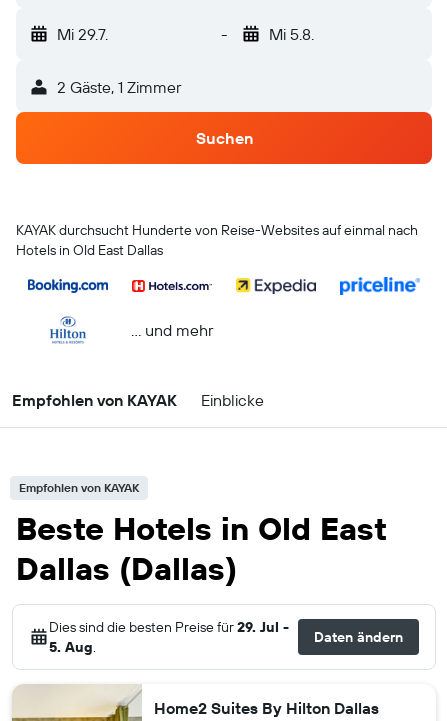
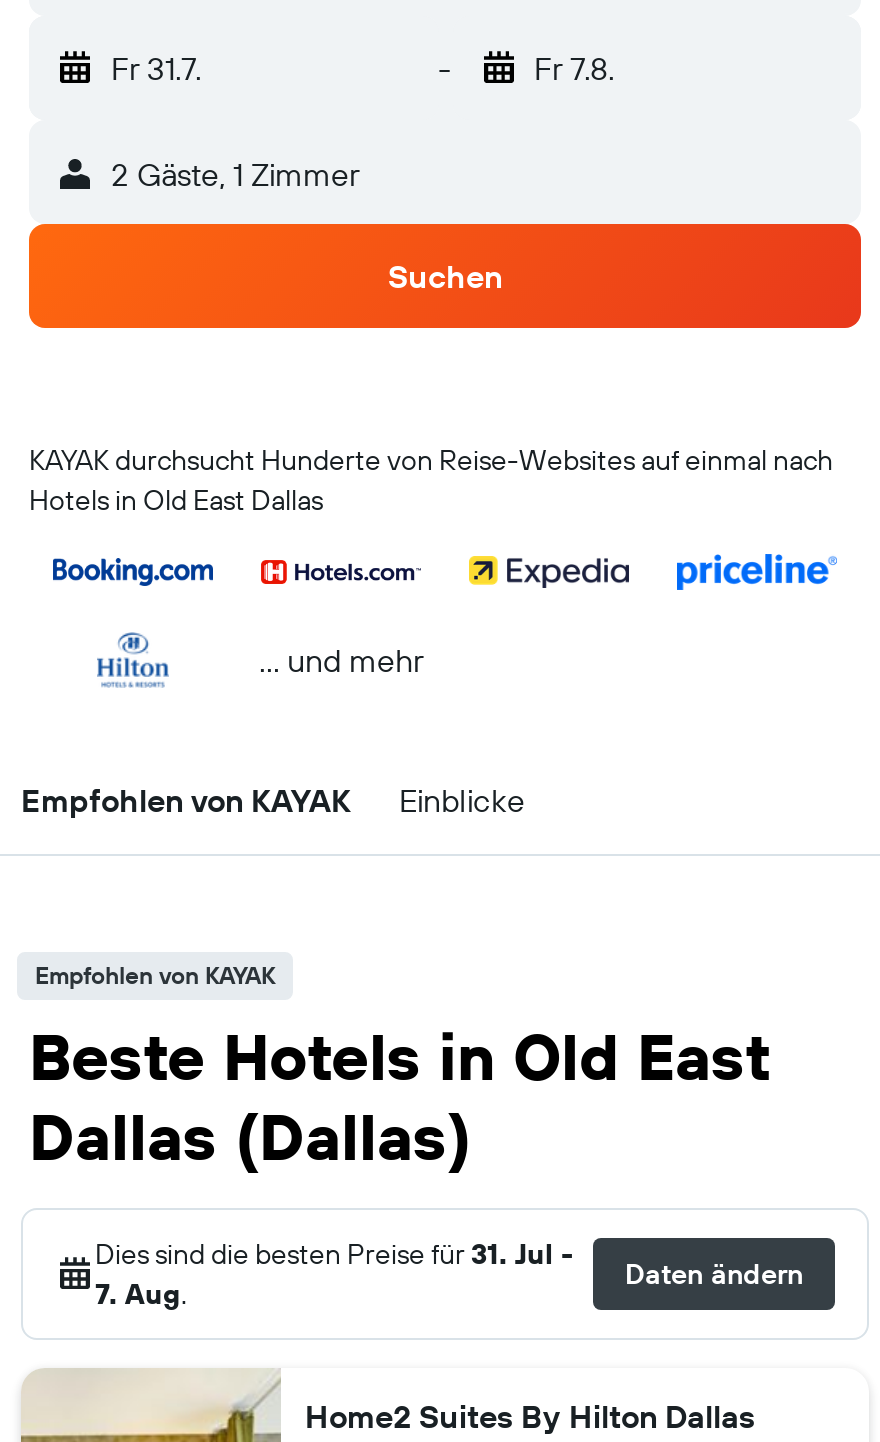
- Mi 29.7.
+ Fr 31.7.

- Mi 5.8.
+ Fr 7.8.

- Dies sind die besten Preise für 29. Jul -
+ Dies sind die besten Preise für 31. Jul -

- 5. Aug.
+ 7. Aug.
